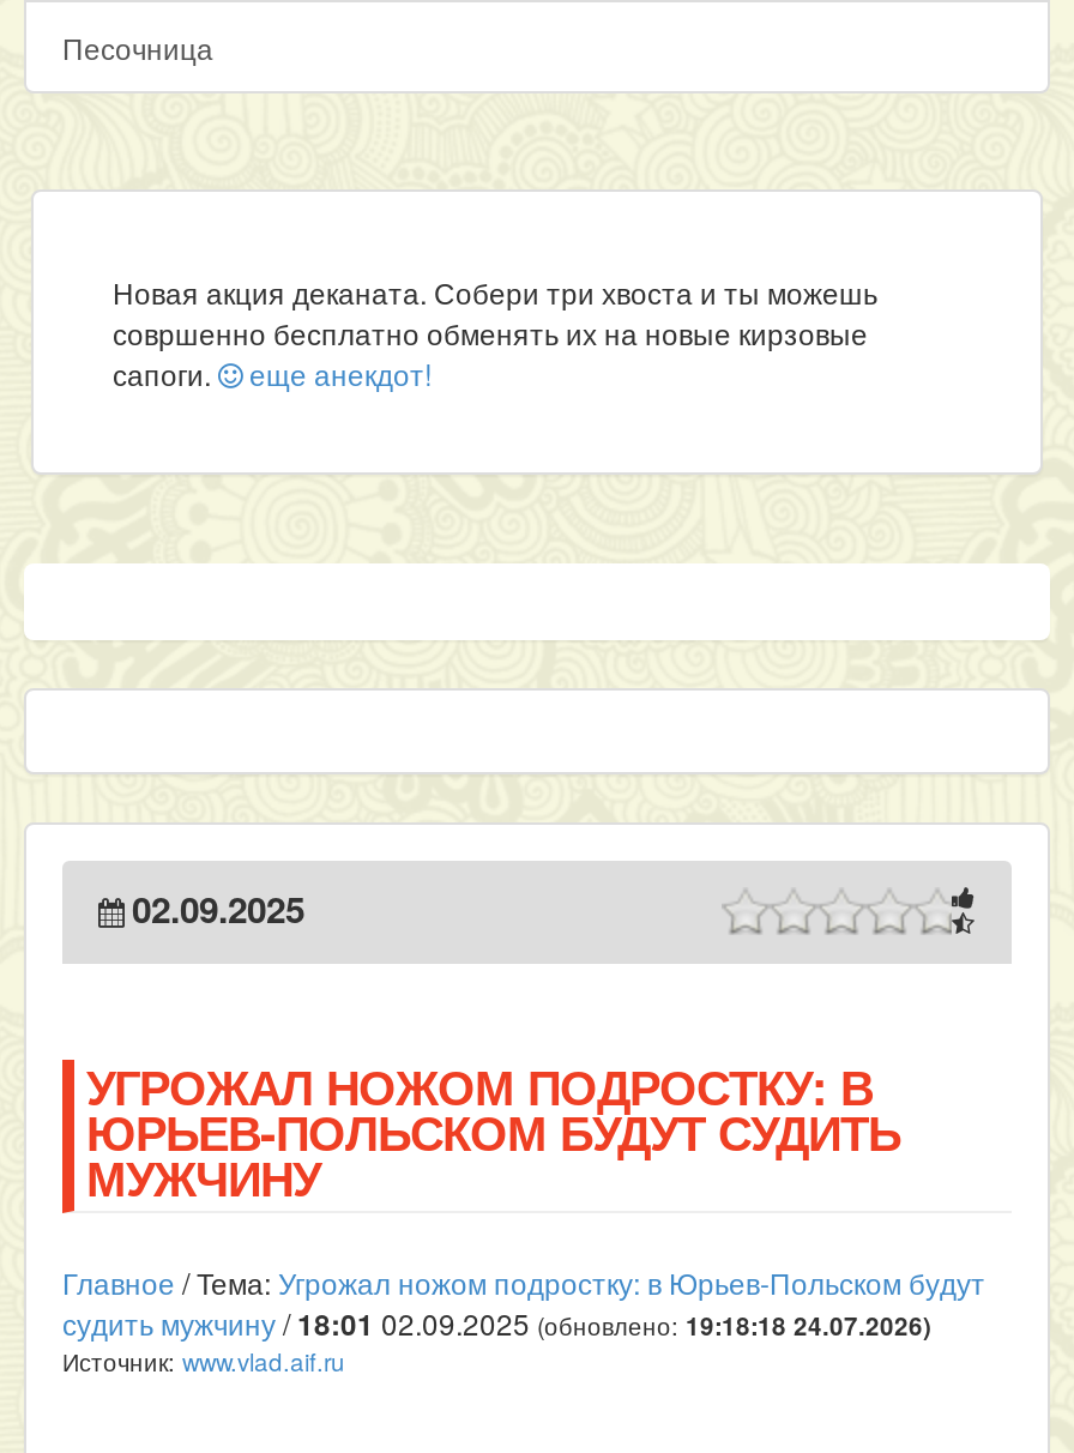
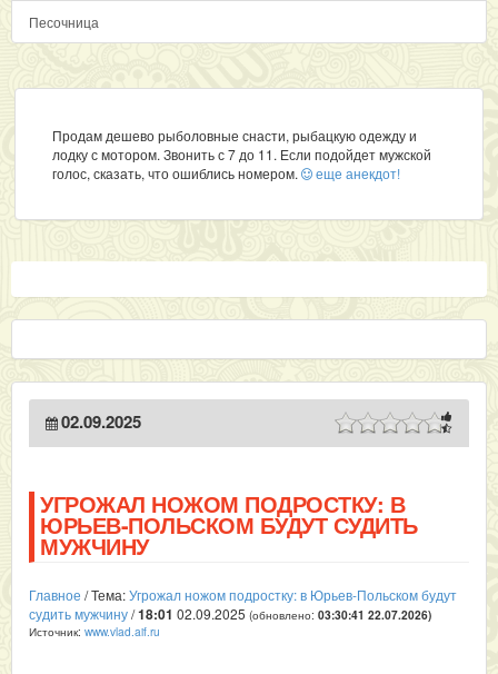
- Новая акция деканата. Собери три хвоста и ты можешь
- совршенно бесплатно обменять их на новые кирзовые
- сапоги. еще анекдот!
+ Продам дешево рыболовные снасти, рыбацкую одежду и
+ лодку с мотором. Звонить с 7 до 11. Если подойдет мужской
+ голос, сказать, что ошиблись номером. еще анекдот!

- судить мужчину/18:01 02.09.2025 (обновлено: 19:18:18 24.07.2026)
+ судить мужчину/18:01 02.09.2025 (обновлено: 03:30:41 22.07.2026)
